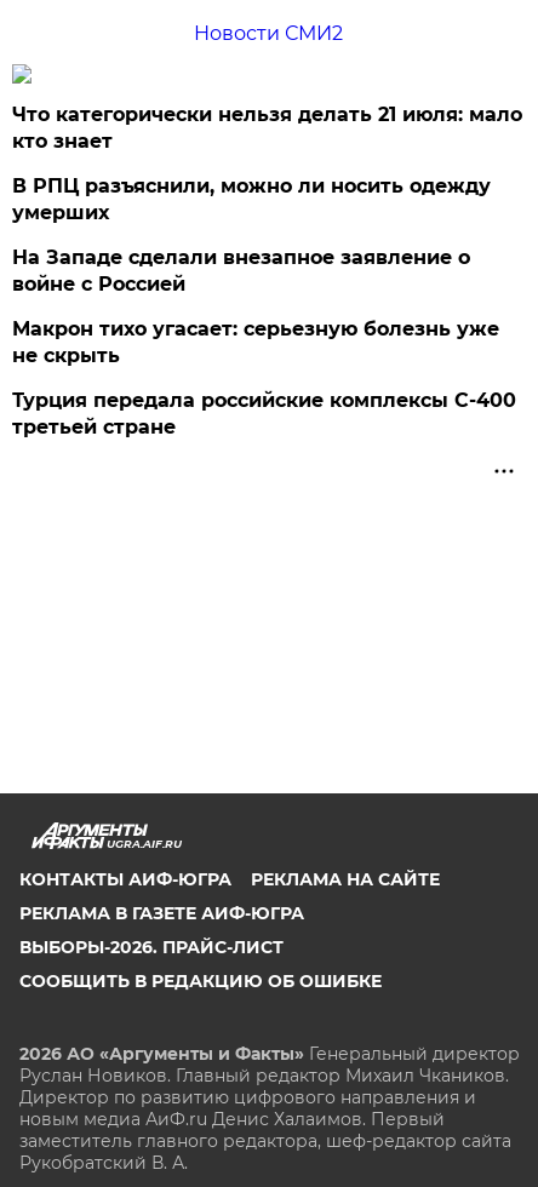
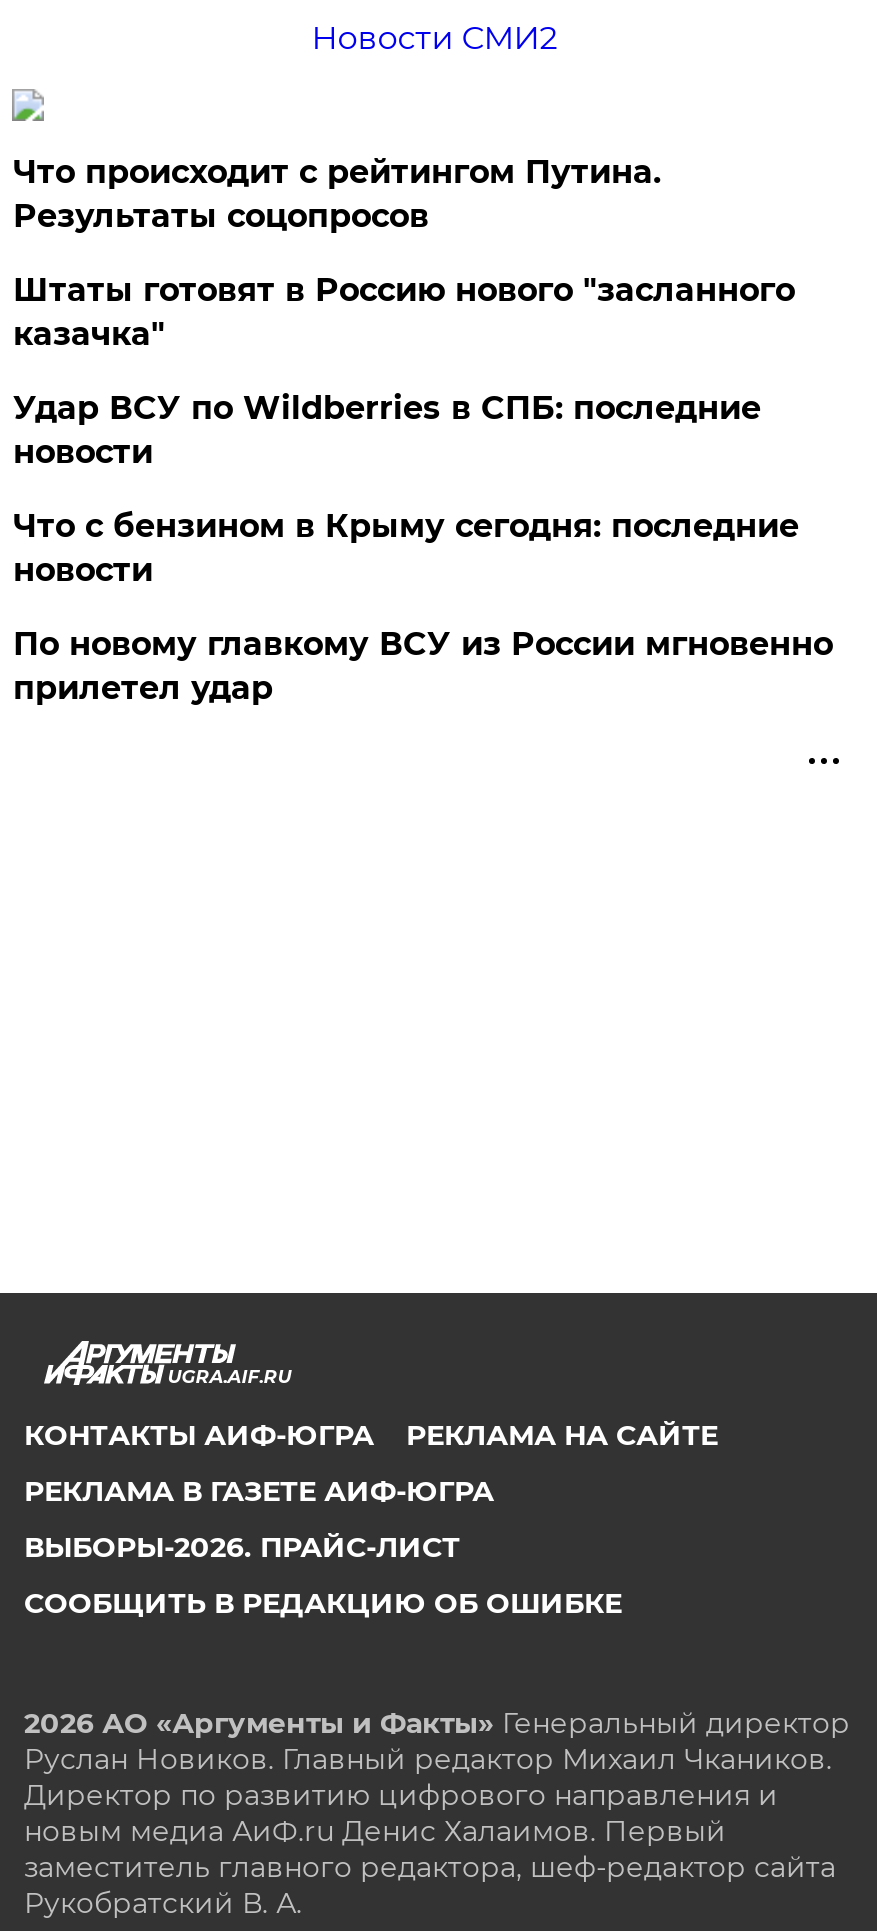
- Что категорически нельзя делать 21 июля: мало
- кто знает
+ Что происходит с рейтингом Путина.
+ Результаты соцопросов

- В РПЦ разъяснили, можно ли носить одежду
- умерших
+ Штаты готовят в Россию нового "засланного
+ казачка"

- На Западе сделали внезапное заявление о
- войне с Россией
+ Удар ВСУ по Wildberries в СПБ: последние
+ новости

- Макрон тихо угасает: серьезную болезнь уже
- не скрыть
+ Что с бензином в Крыму сегодня: последние
+ новости

- Турция передала российские комплексы С-400
- третьей стране
+ По новому главкому ВСУ из России мгновенно
+ прилетел удар
